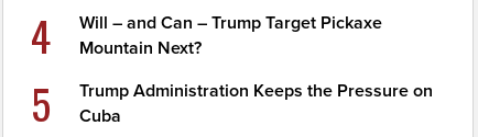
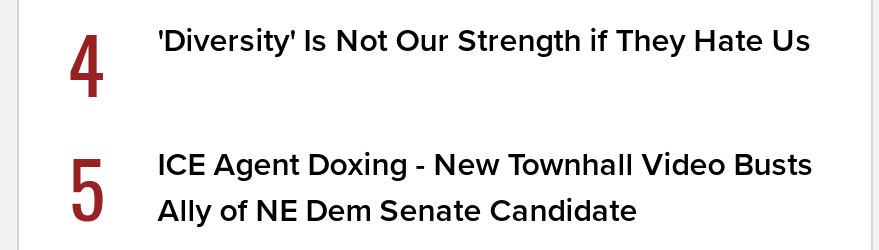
- Will – and Can – Trump Target Pickaxe
- Mountain Next?
+ 'Diversity' Is Not Our Strength if They Hate Us

- Trump Administration Keeps the Pressure on
- Cuba
+ ICE Agent Doxing - New Townhall Video Busts
+ Ally of NE Dem Senate Candidate
